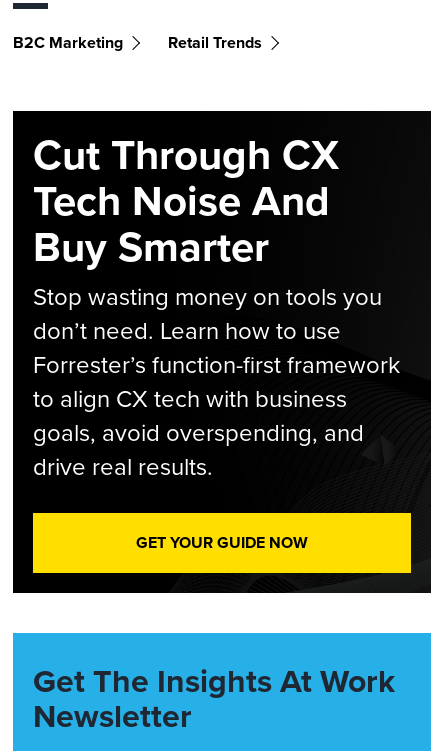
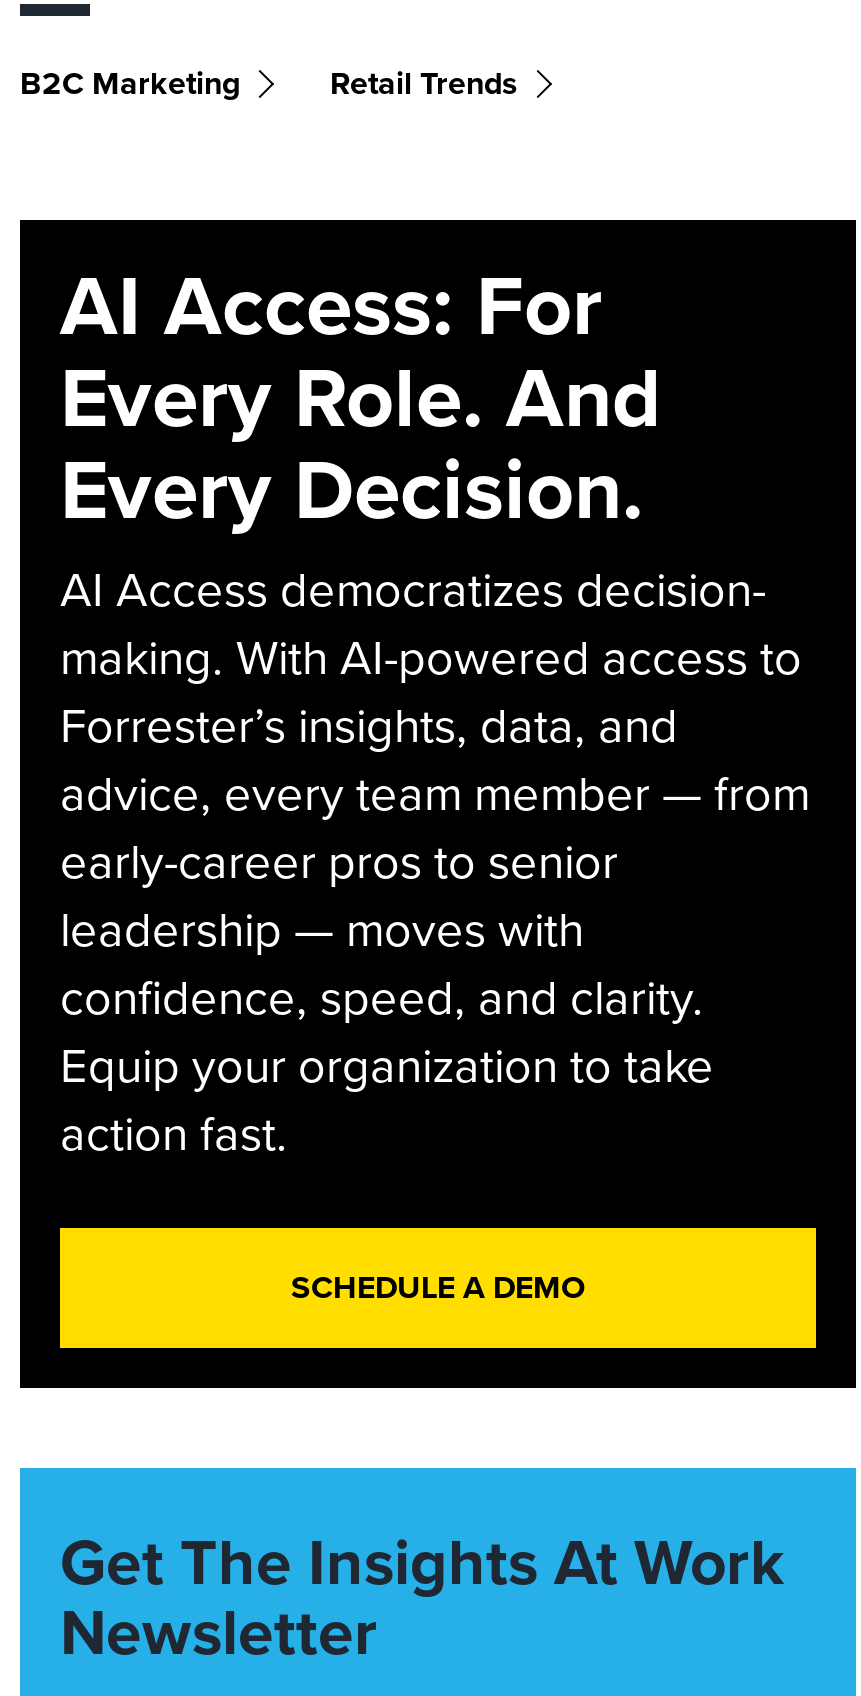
- Cut Through CX
- Tech Noise And
- Buy Smarter
- Stop wasting money on tools you
- don’t need. Learn how to use
- Forrester’s function-first framework
- to align CX tech with business
- goals, avoid overspending, and
- drive real results.
+ AI Access: For
+ Every Role. And
+ Every Decision.
+ AI Access democratizes decision-
+ making. With AI-powered access to
+ Forrester’s insights, data, and
+ advice, every team member — from
+ early-career pros to senior
+ leadership — moves with
+ confidence, speed, and clarity.
+ Equip your organization to take
+ action fast.

- GET YOUR GUIDE NOW
+ SCHEDULE A DEMO
